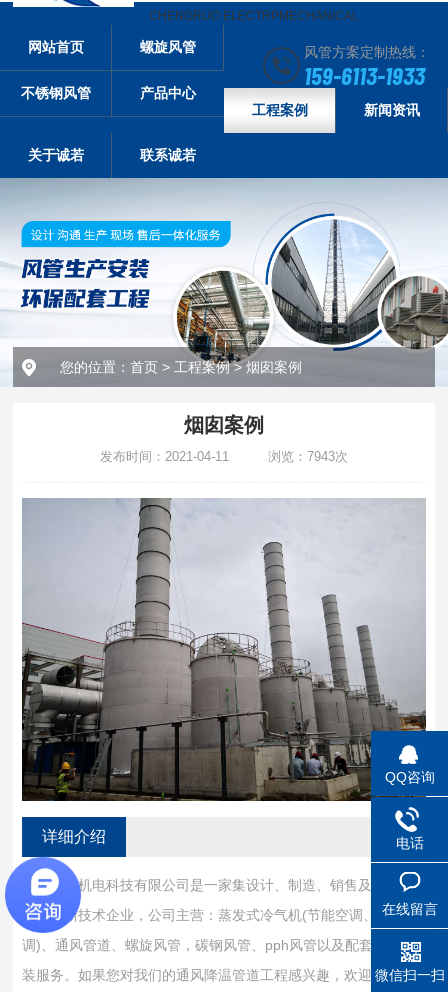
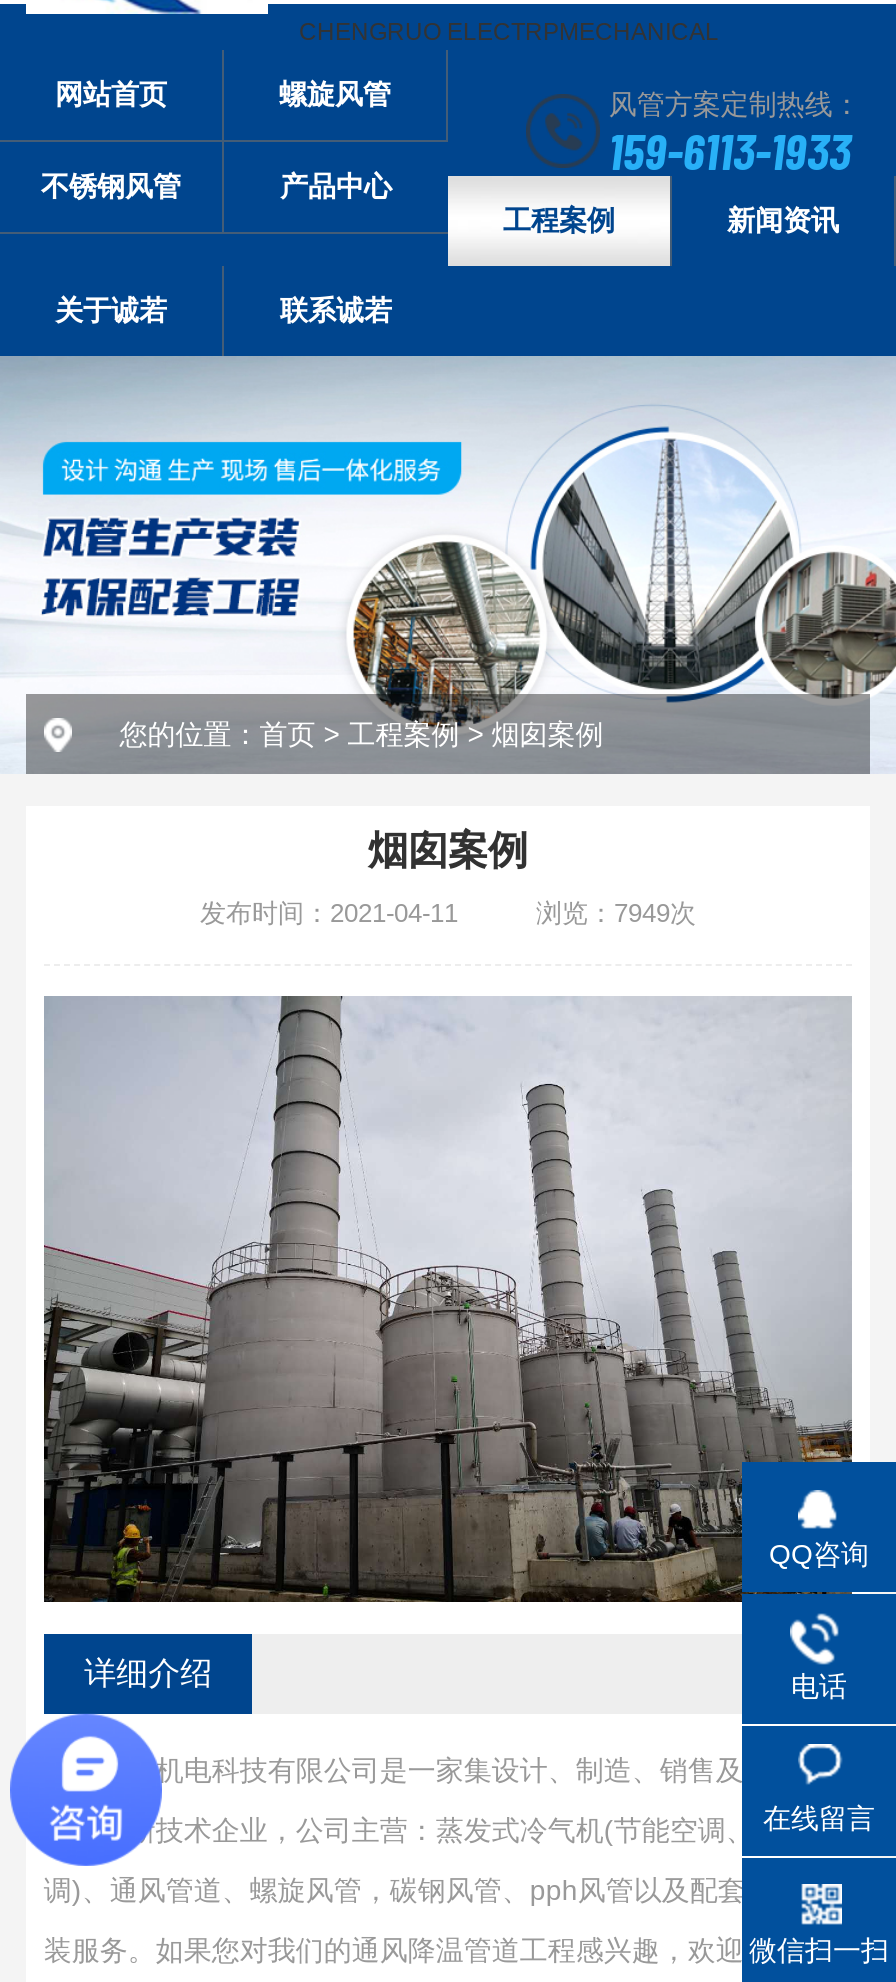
- 发布时间：2021-04-11 浏览：7943次
+ 发布时间：2021-04-11 浏览：7949次
